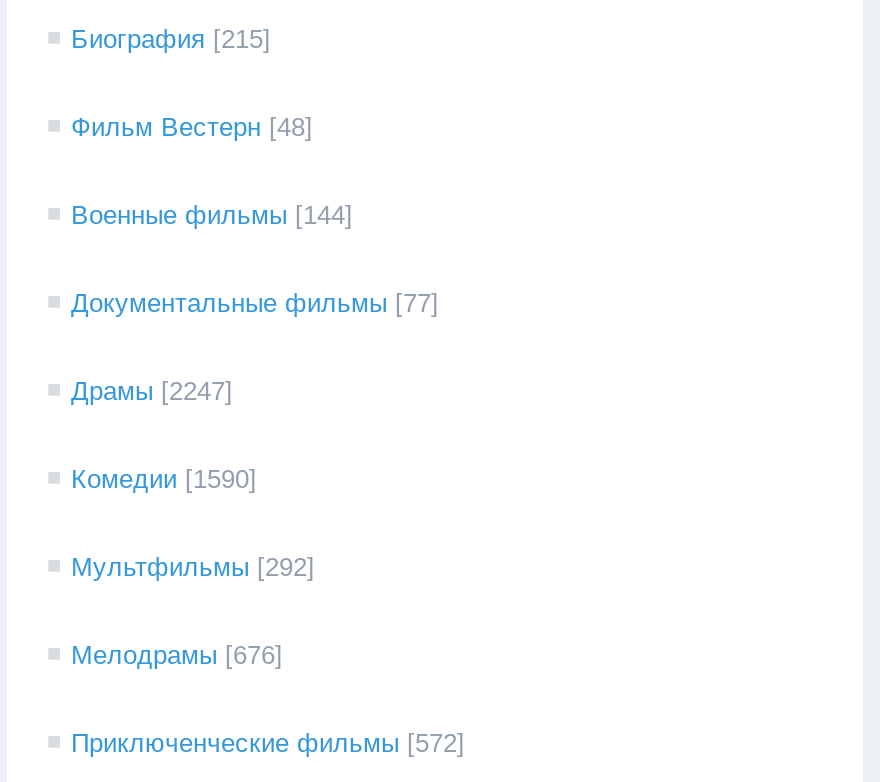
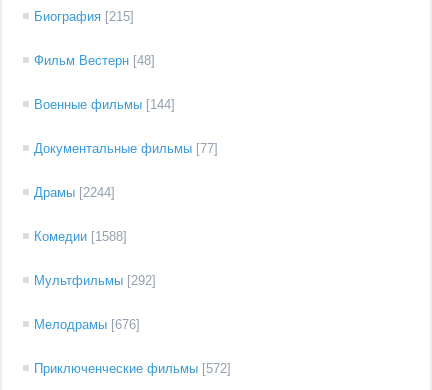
- Драмы [2247]
+ Драмы [2244]

- Комедии [1590]
+ Комедии [1588]
